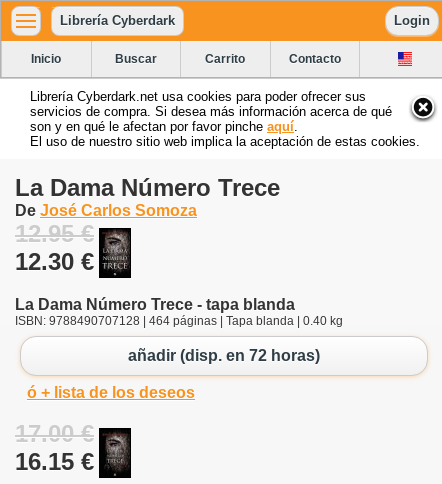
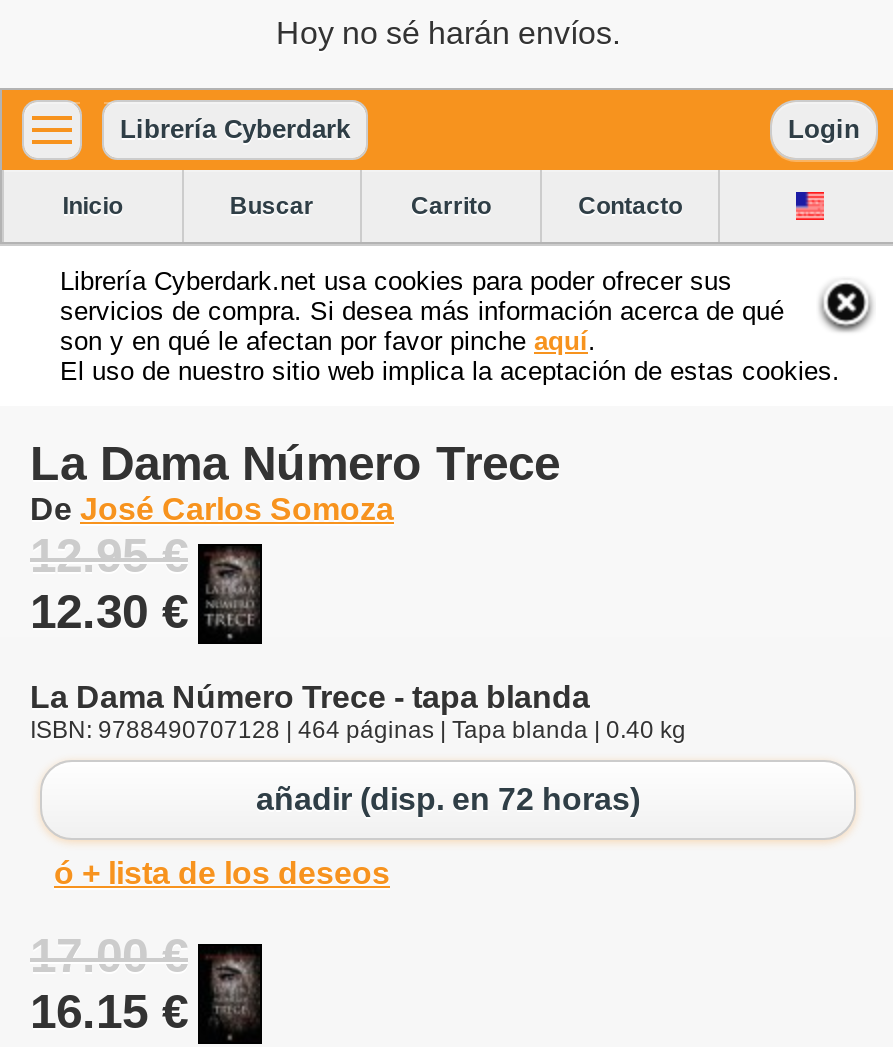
+ Hoy no sé harán envíos.
